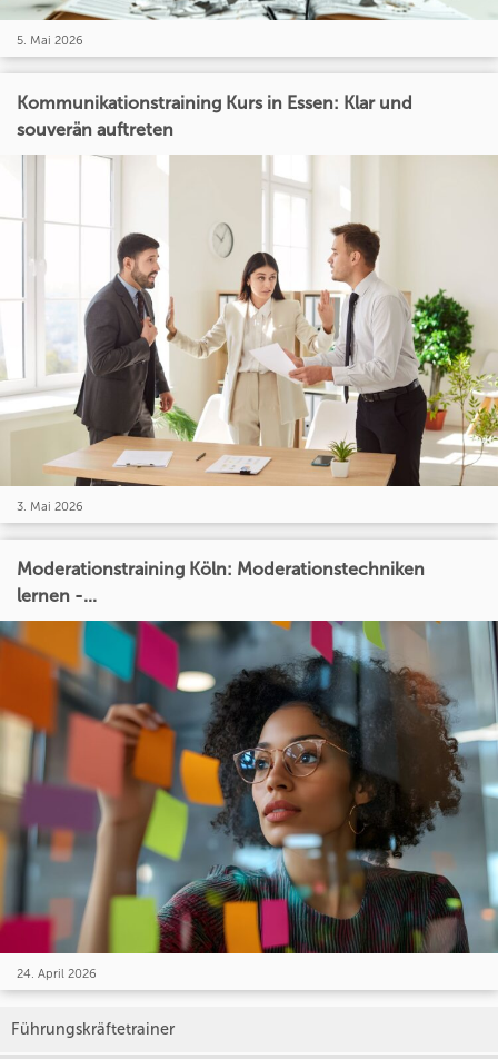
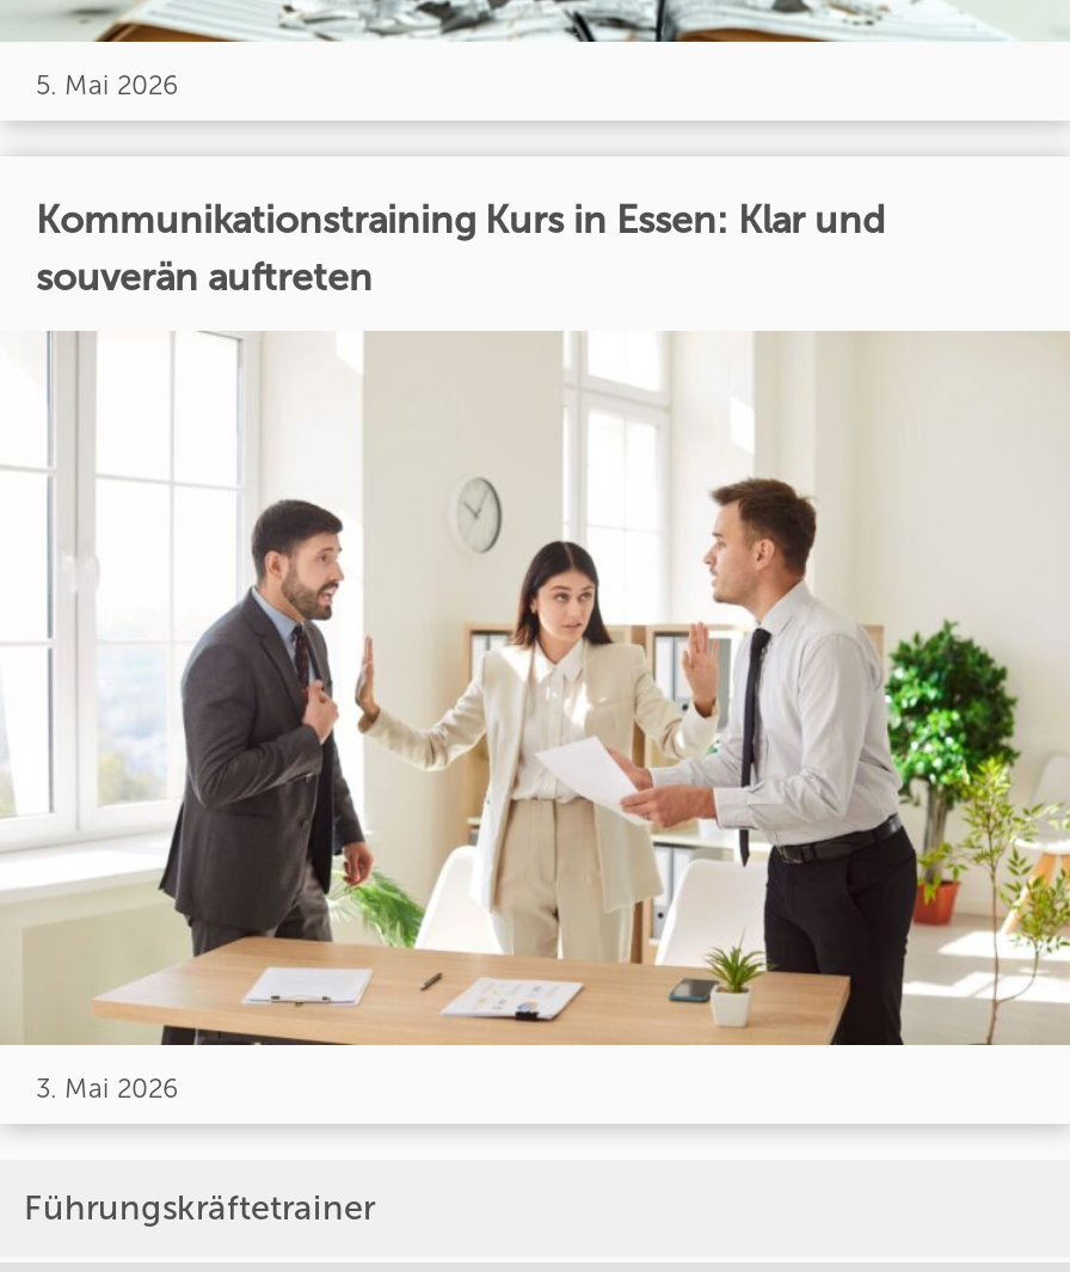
- Moderationstraining Köln: Moderationstechniken
- lernen -...

- [image]
- 24. April 2026
